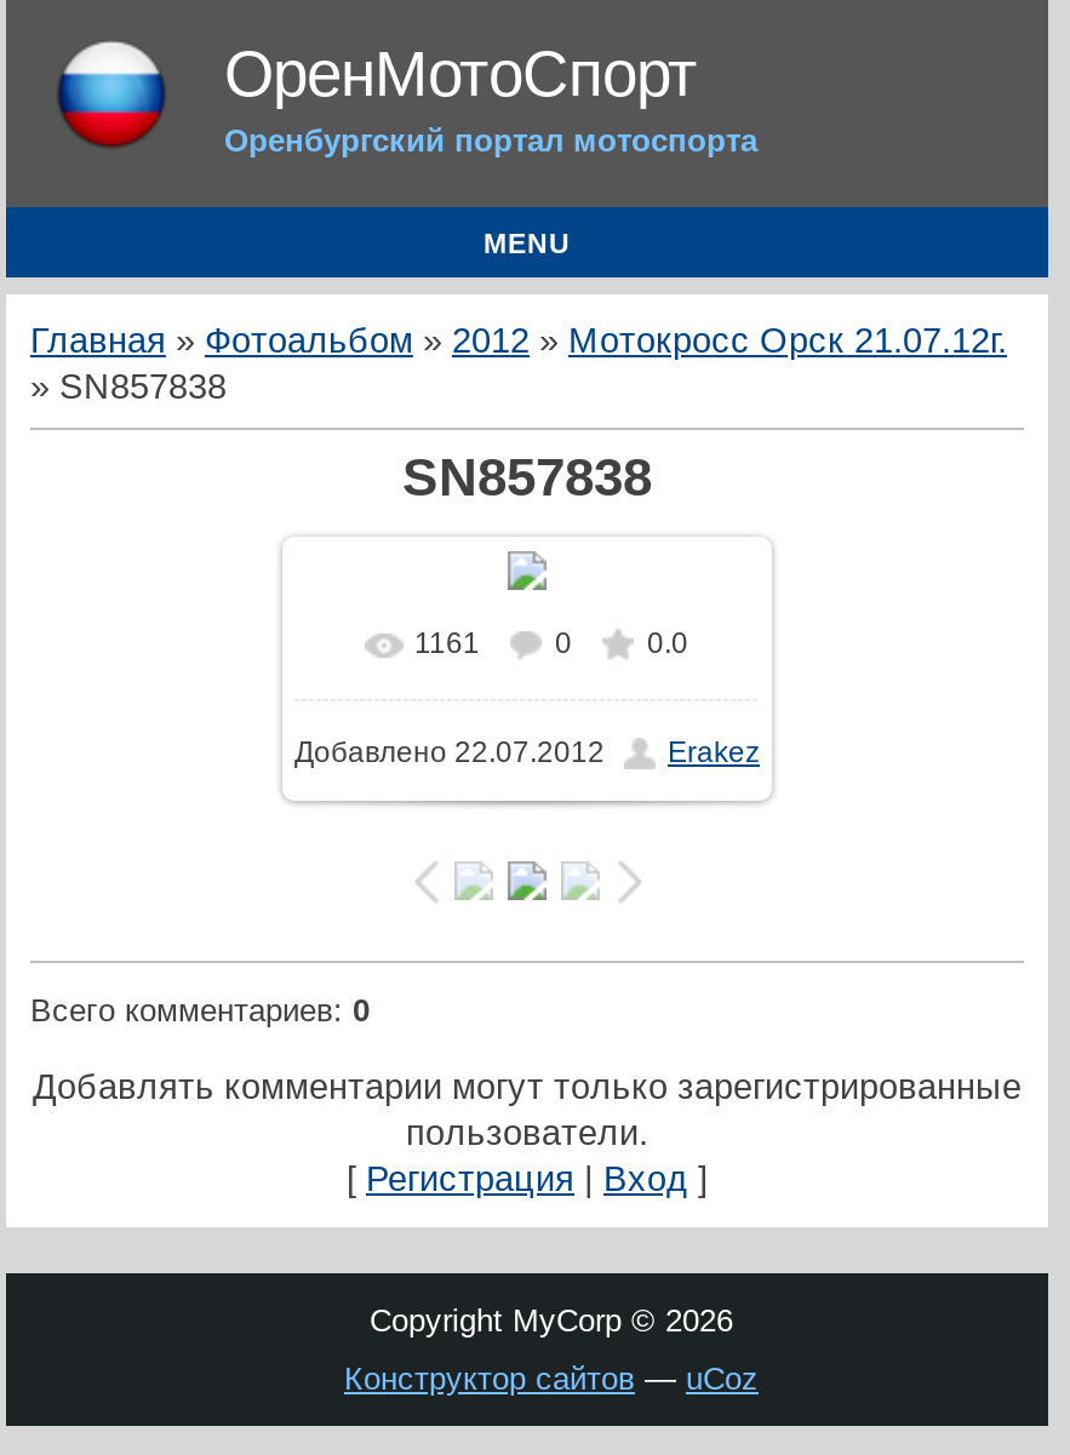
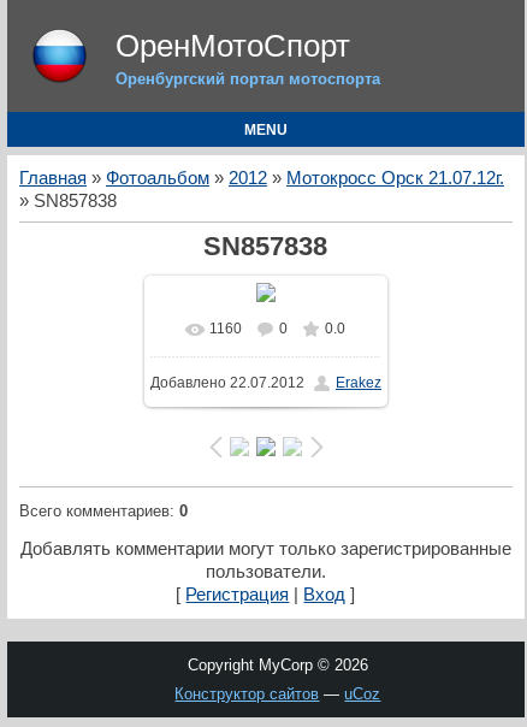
- 1161
+ 1160
